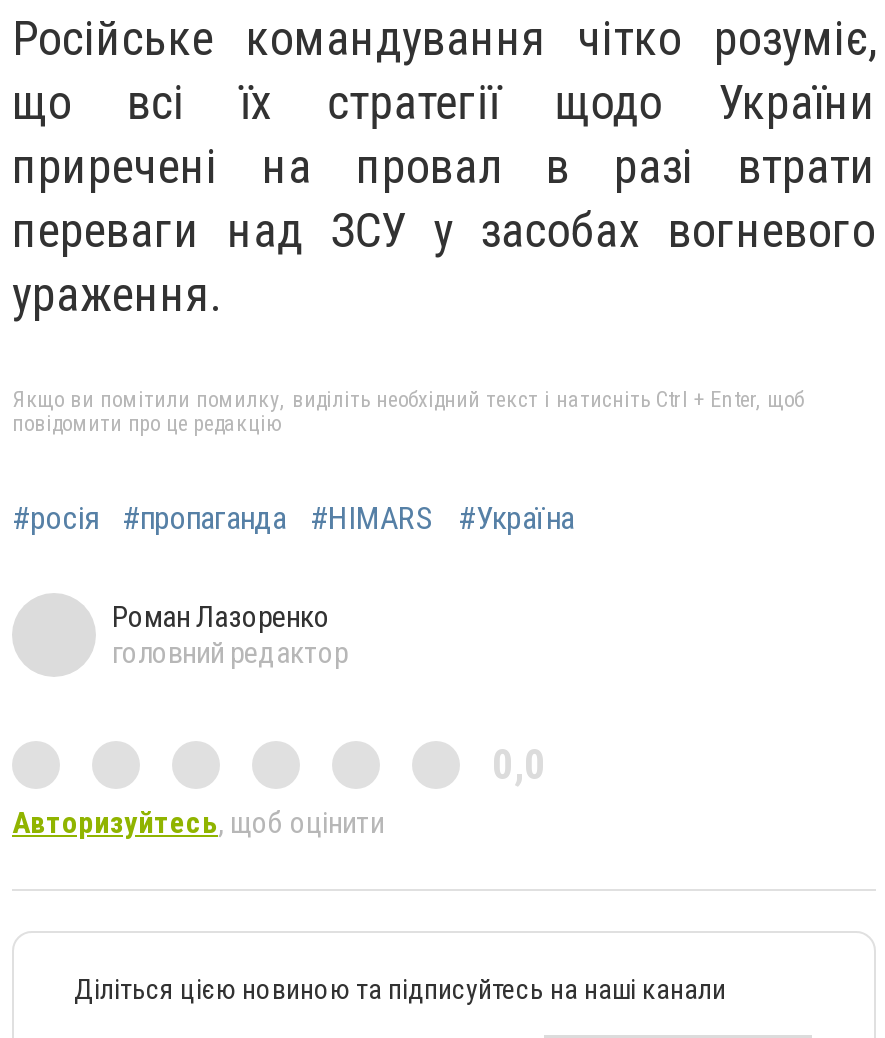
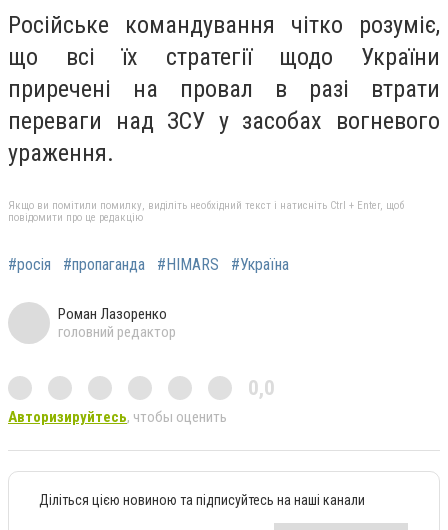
- Авторизуйтесь, щоб оцінити
+ Авторизируйтесь, чтобы оценить
